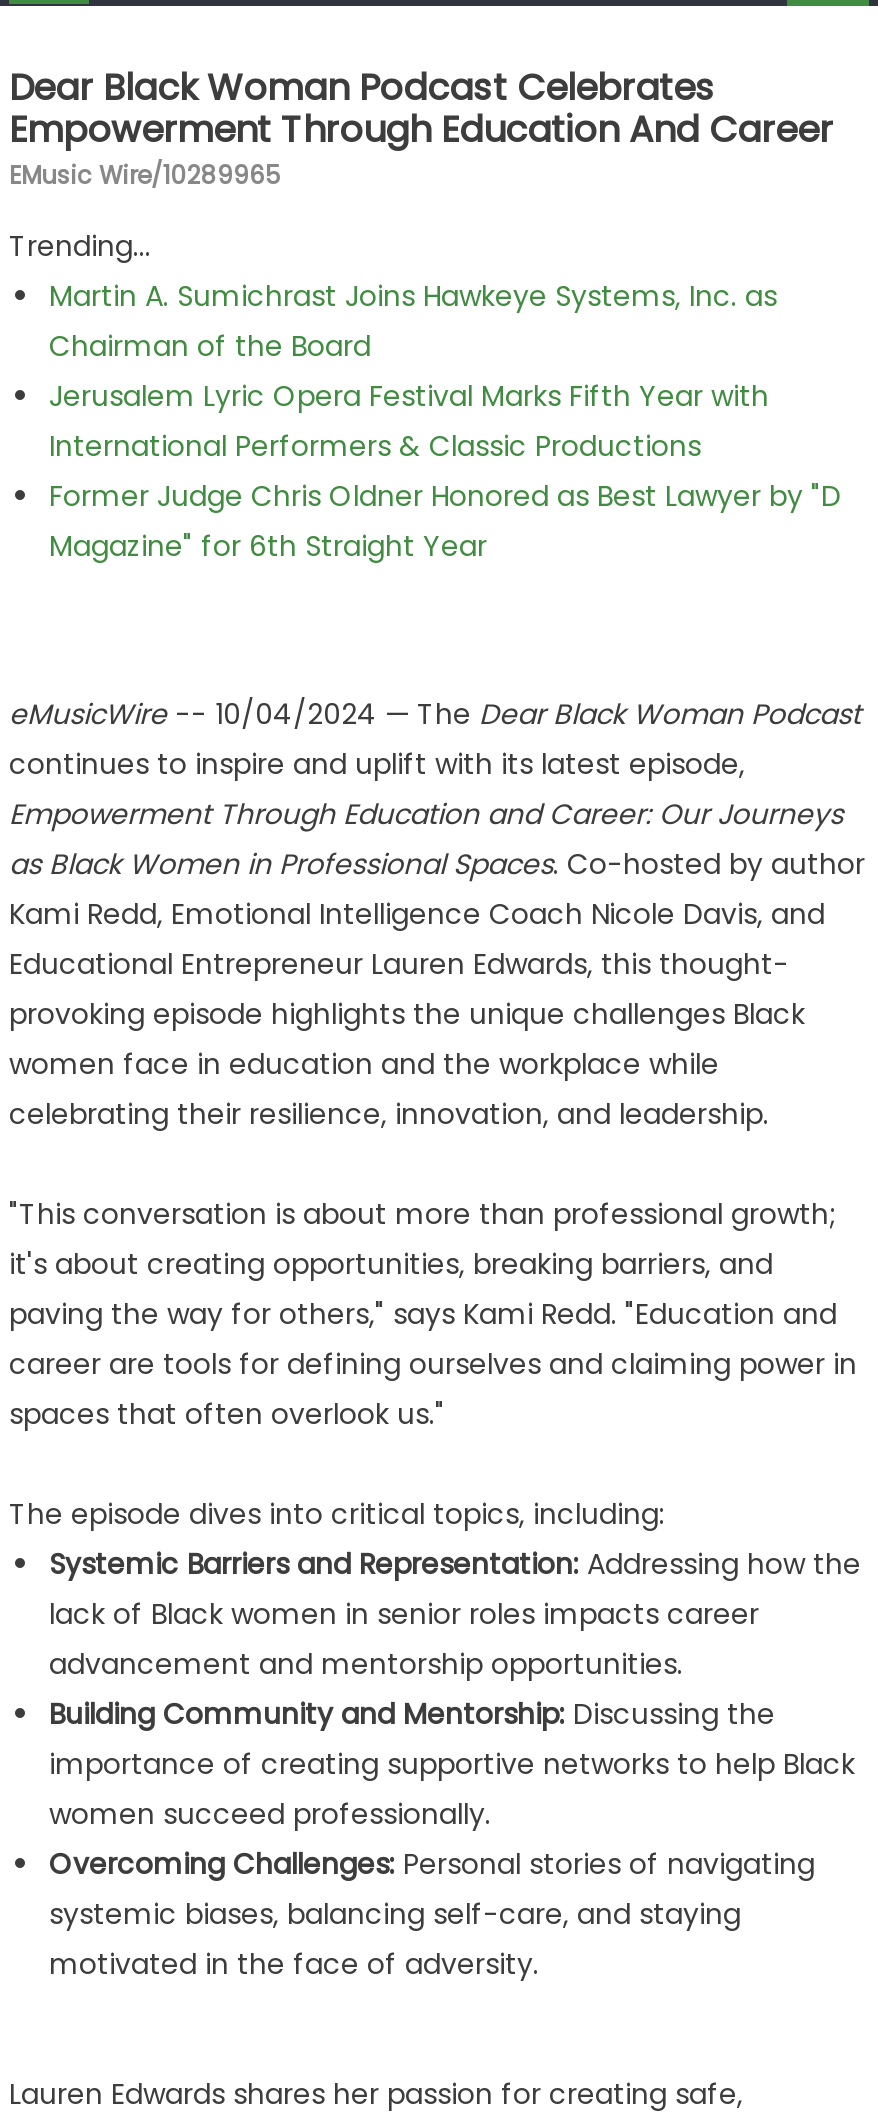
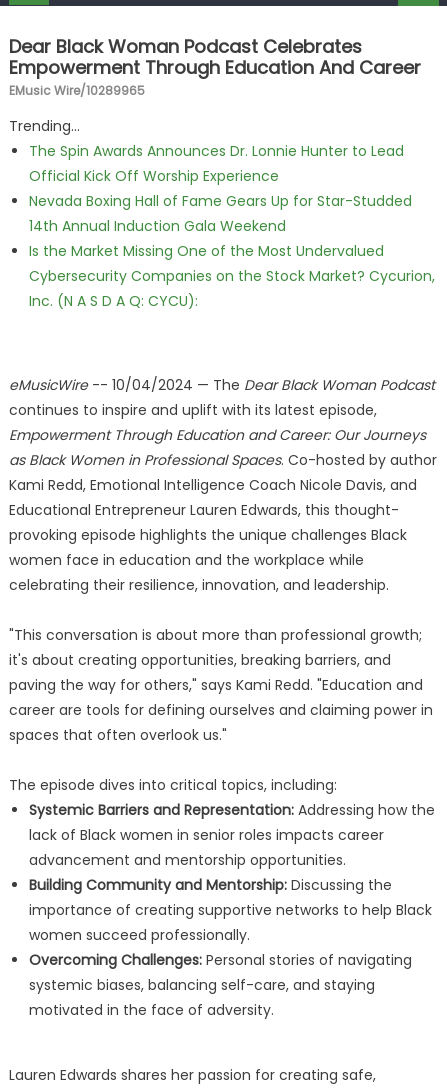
- Martin A. Sumichrast Joins Hawkeye Systems, Inc. as
- Chairman of the Board
- Jerusalem Lyric Opera Festival Marks Fifth Year with
- International Performers & Classic Productions
- Former Judge Chris Oldner Honored as Best Lawyer by "D
- Magazine" for 6th Straight Year
+ The Spin Awards Announces Dr. Lonnie Hunter to Lead
+ Official Kick Off Worship Experience
+ Nevada Boxing Hall of Fame Gears Up for Star-Studded
+ 14th Annual Induction Gala Weekend
+ Is the Market Missing One of the Most Undervalued
+ Cybersecurity Companies on the Stock Market? Cycurion,
+ Inc. (N A S D A Q: CYCU):
